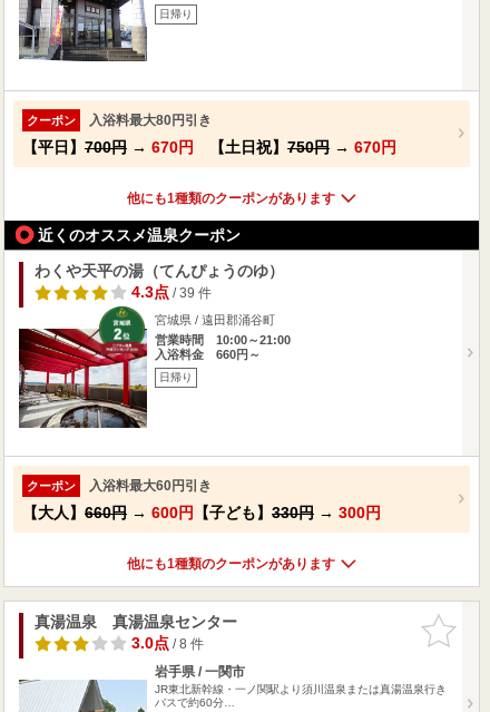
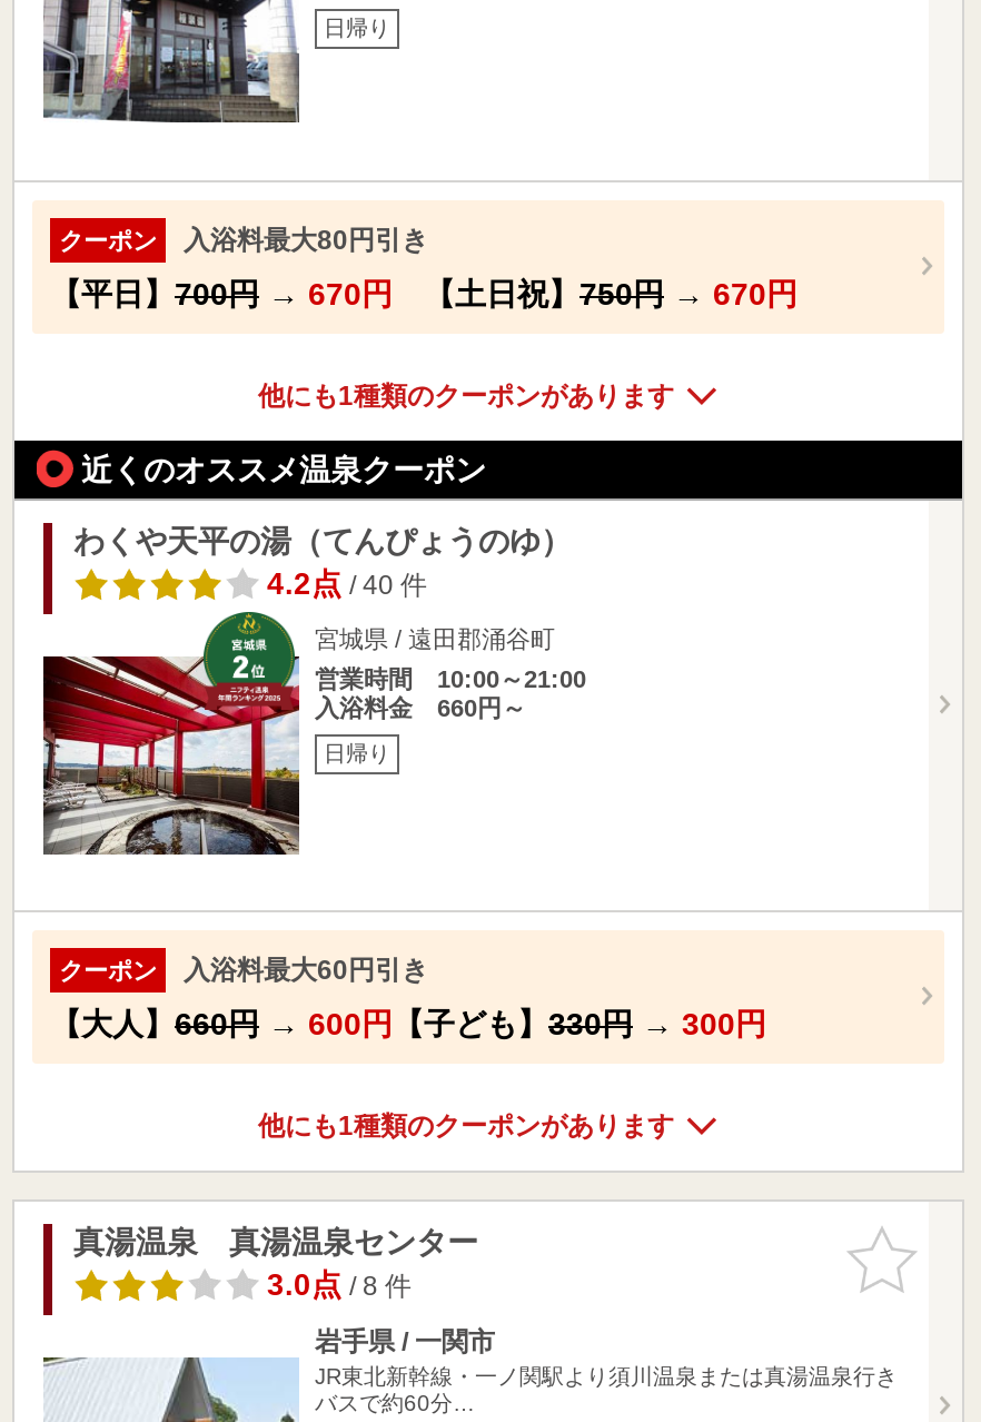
- 4.3点/ 39 件
+ 4.2点/ 40 件
